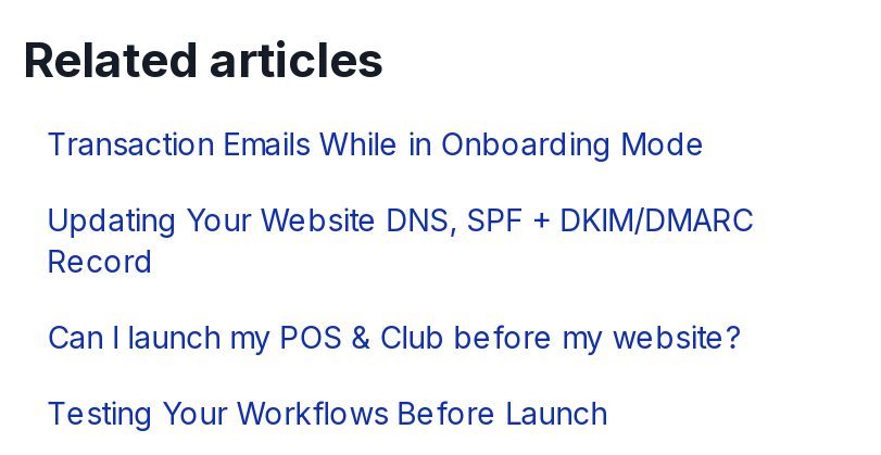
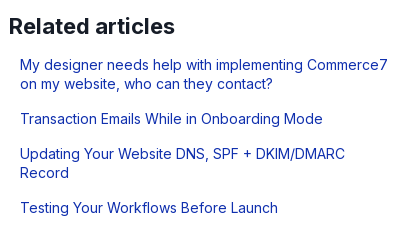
+ My designer needs help with implementing Commerce7
+ on my website, who can they contact?

moved down: Transaction Emails While in Onboarding Mode | Updating Your Website DNS, SPF + DKIM/DMARC | Record

- Can I launch my POS & Club before my website?
